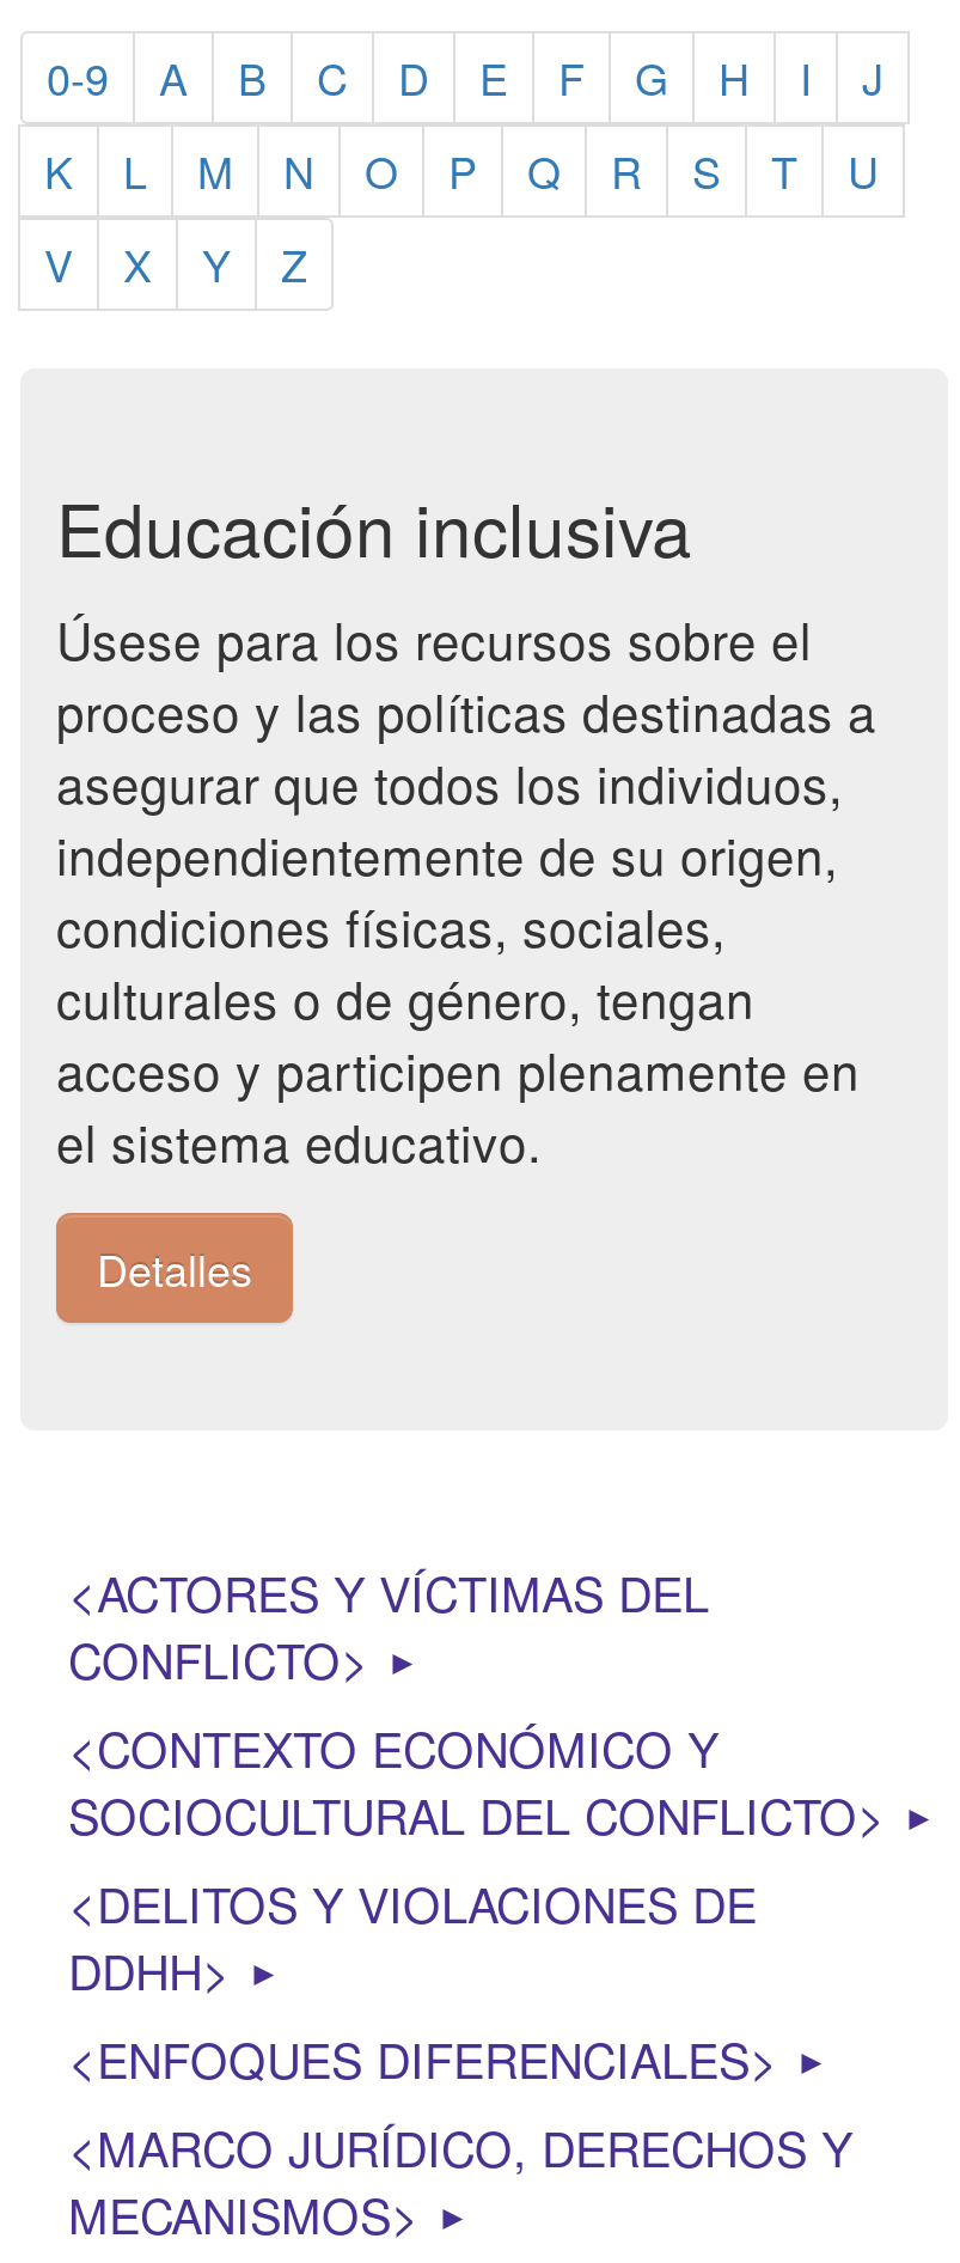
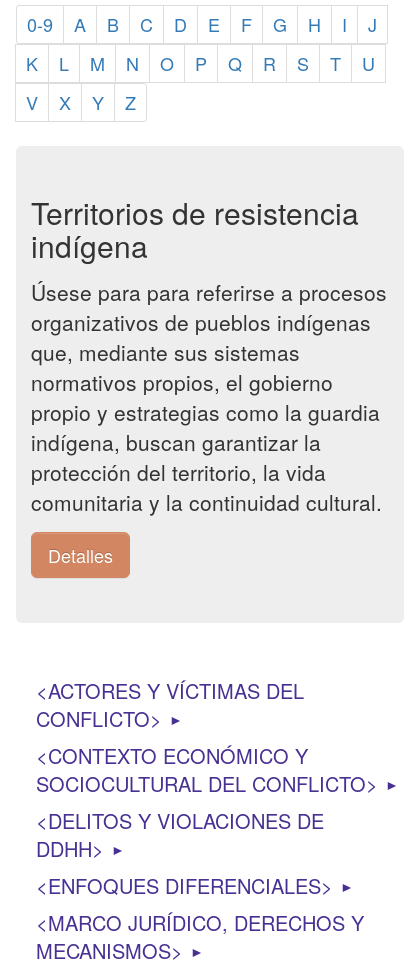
- Educación inclusiva
- Úsese para los recursos sobre el
- proceso y las políticas destinadas a
- asegurar que todos los individuos,
- independientemente de su origen,
- condiciones físicas, sociales,
- culturales o de género, tengan
- acceso y participen plenamente en
- el sistema educativo.
+ Territorios de resistencia
+ indígena
+ Úsese para para referirse a procesos
+ organizativos de pueblos indígenas
+ que, mediante sus sistemas
+ normativos propios, el gobierno
+ propio y estrategias como la guardia
+ indígena, buscan garantizar la
+ protección del territorio, la vida
+ comunitaria y la continuidad cultural.
